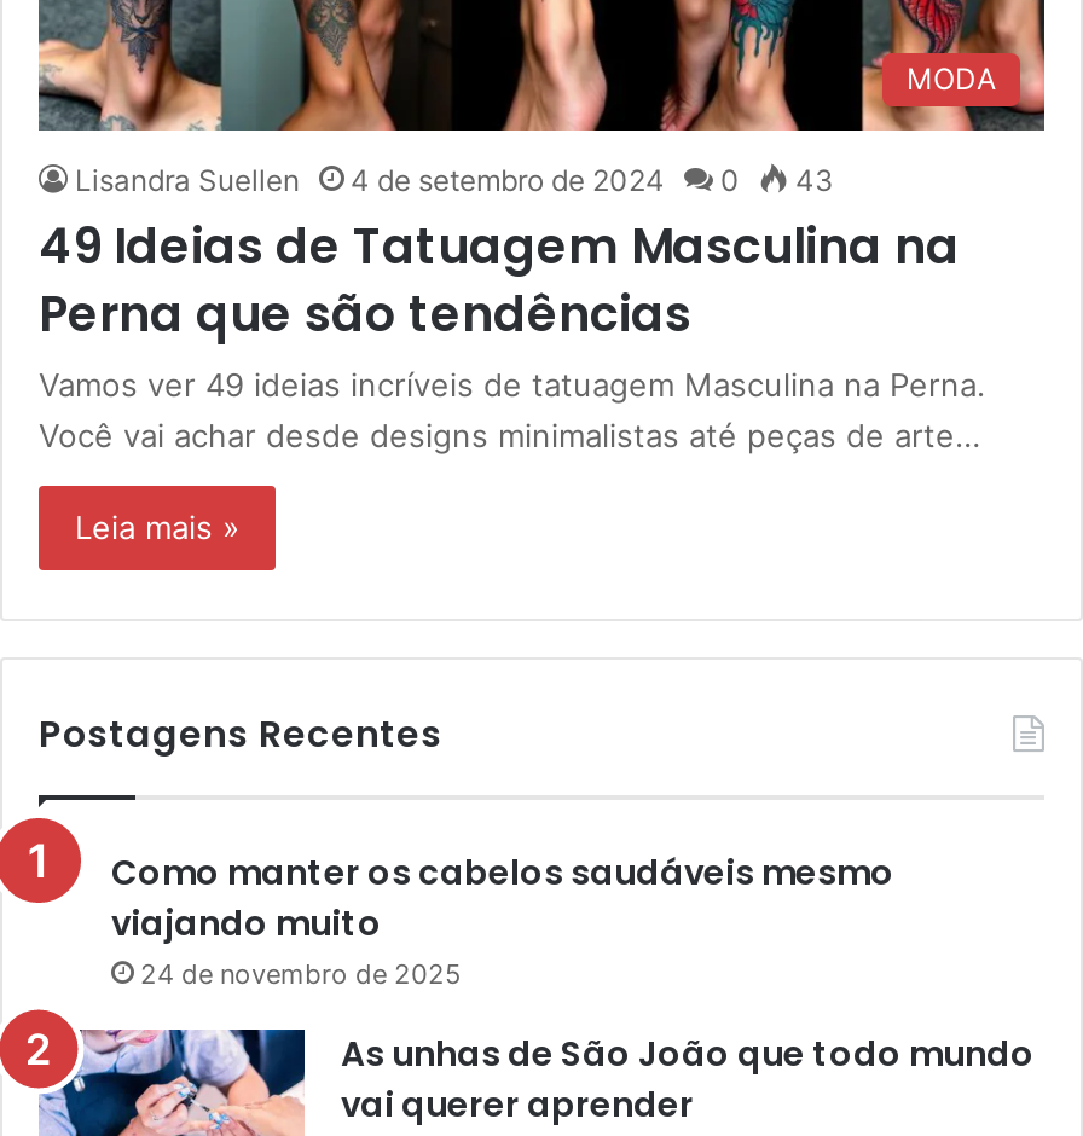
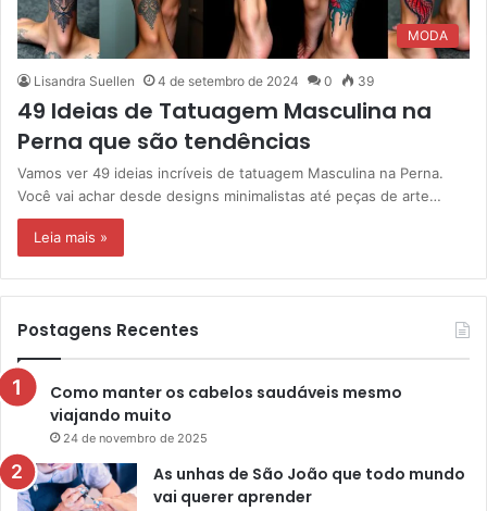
- Lisandra Suellen 4 de setembro de 2024 0 43
+ Lisandra Suellen 4 de setembro de 2024 0 39
